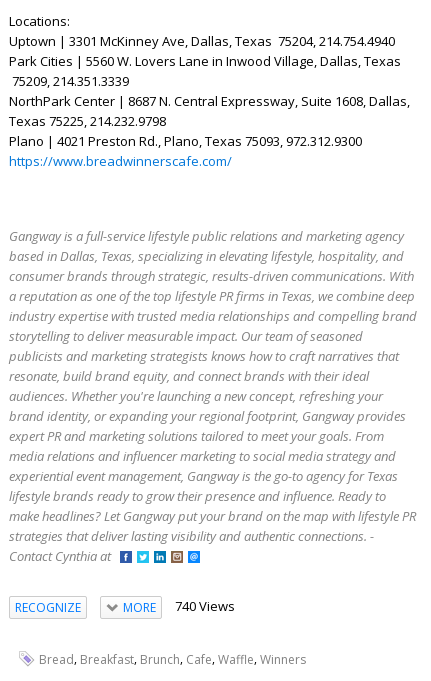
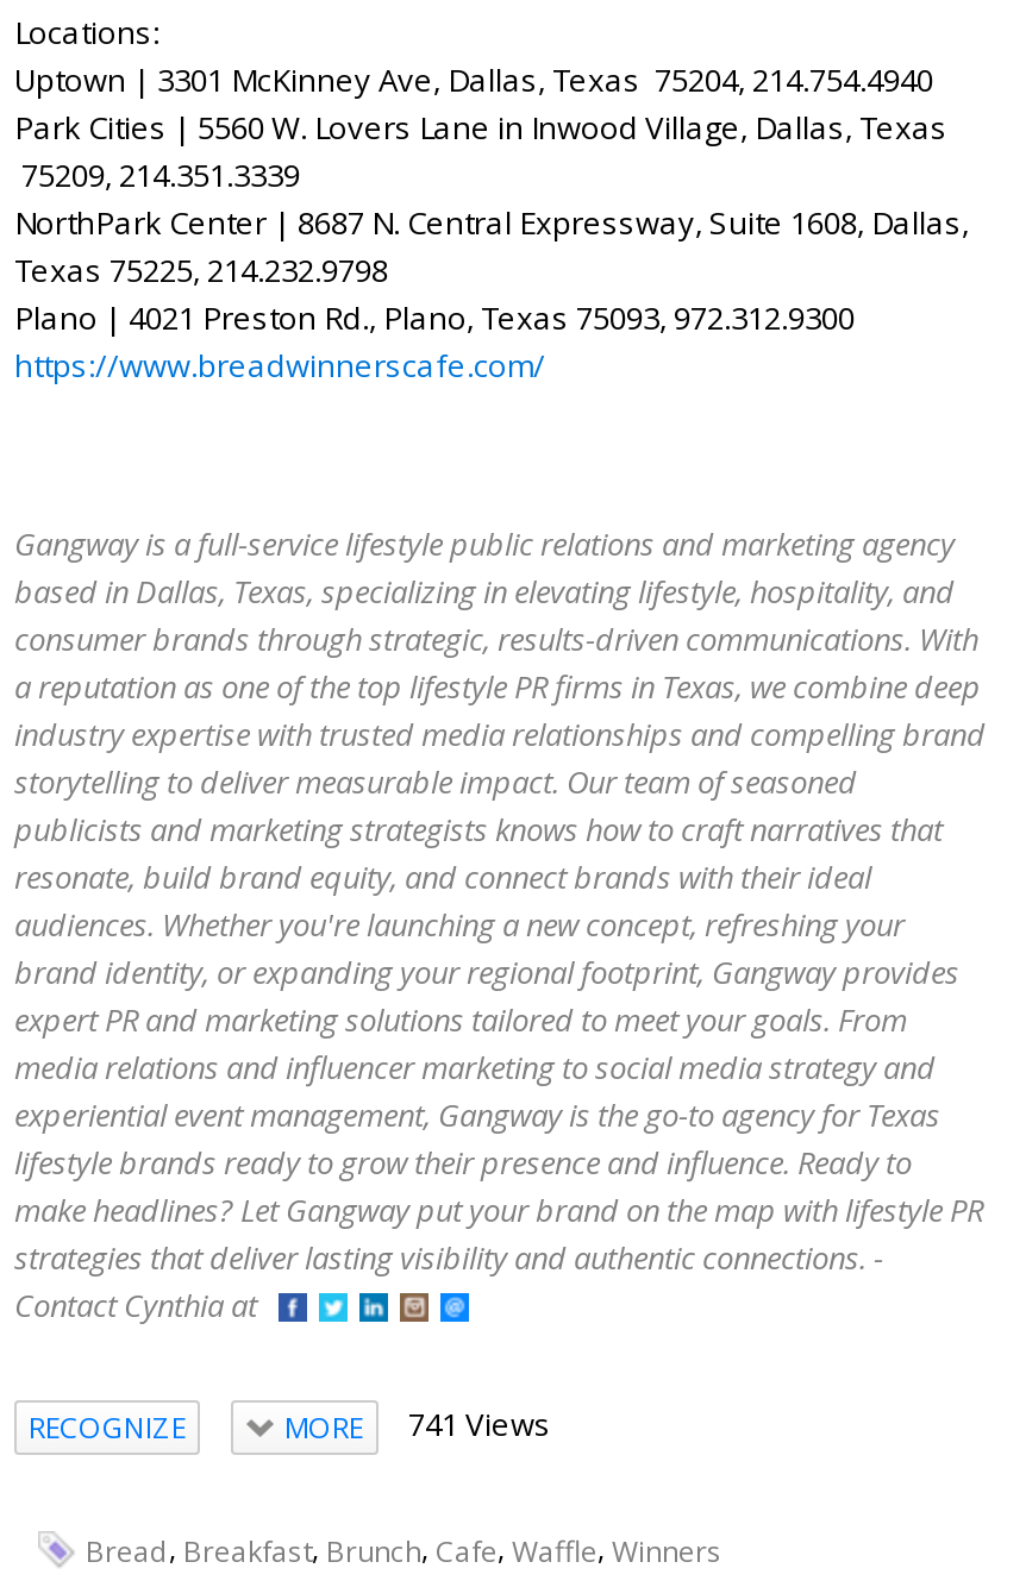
- MORE 740 Views
+ MORE 741 Views
